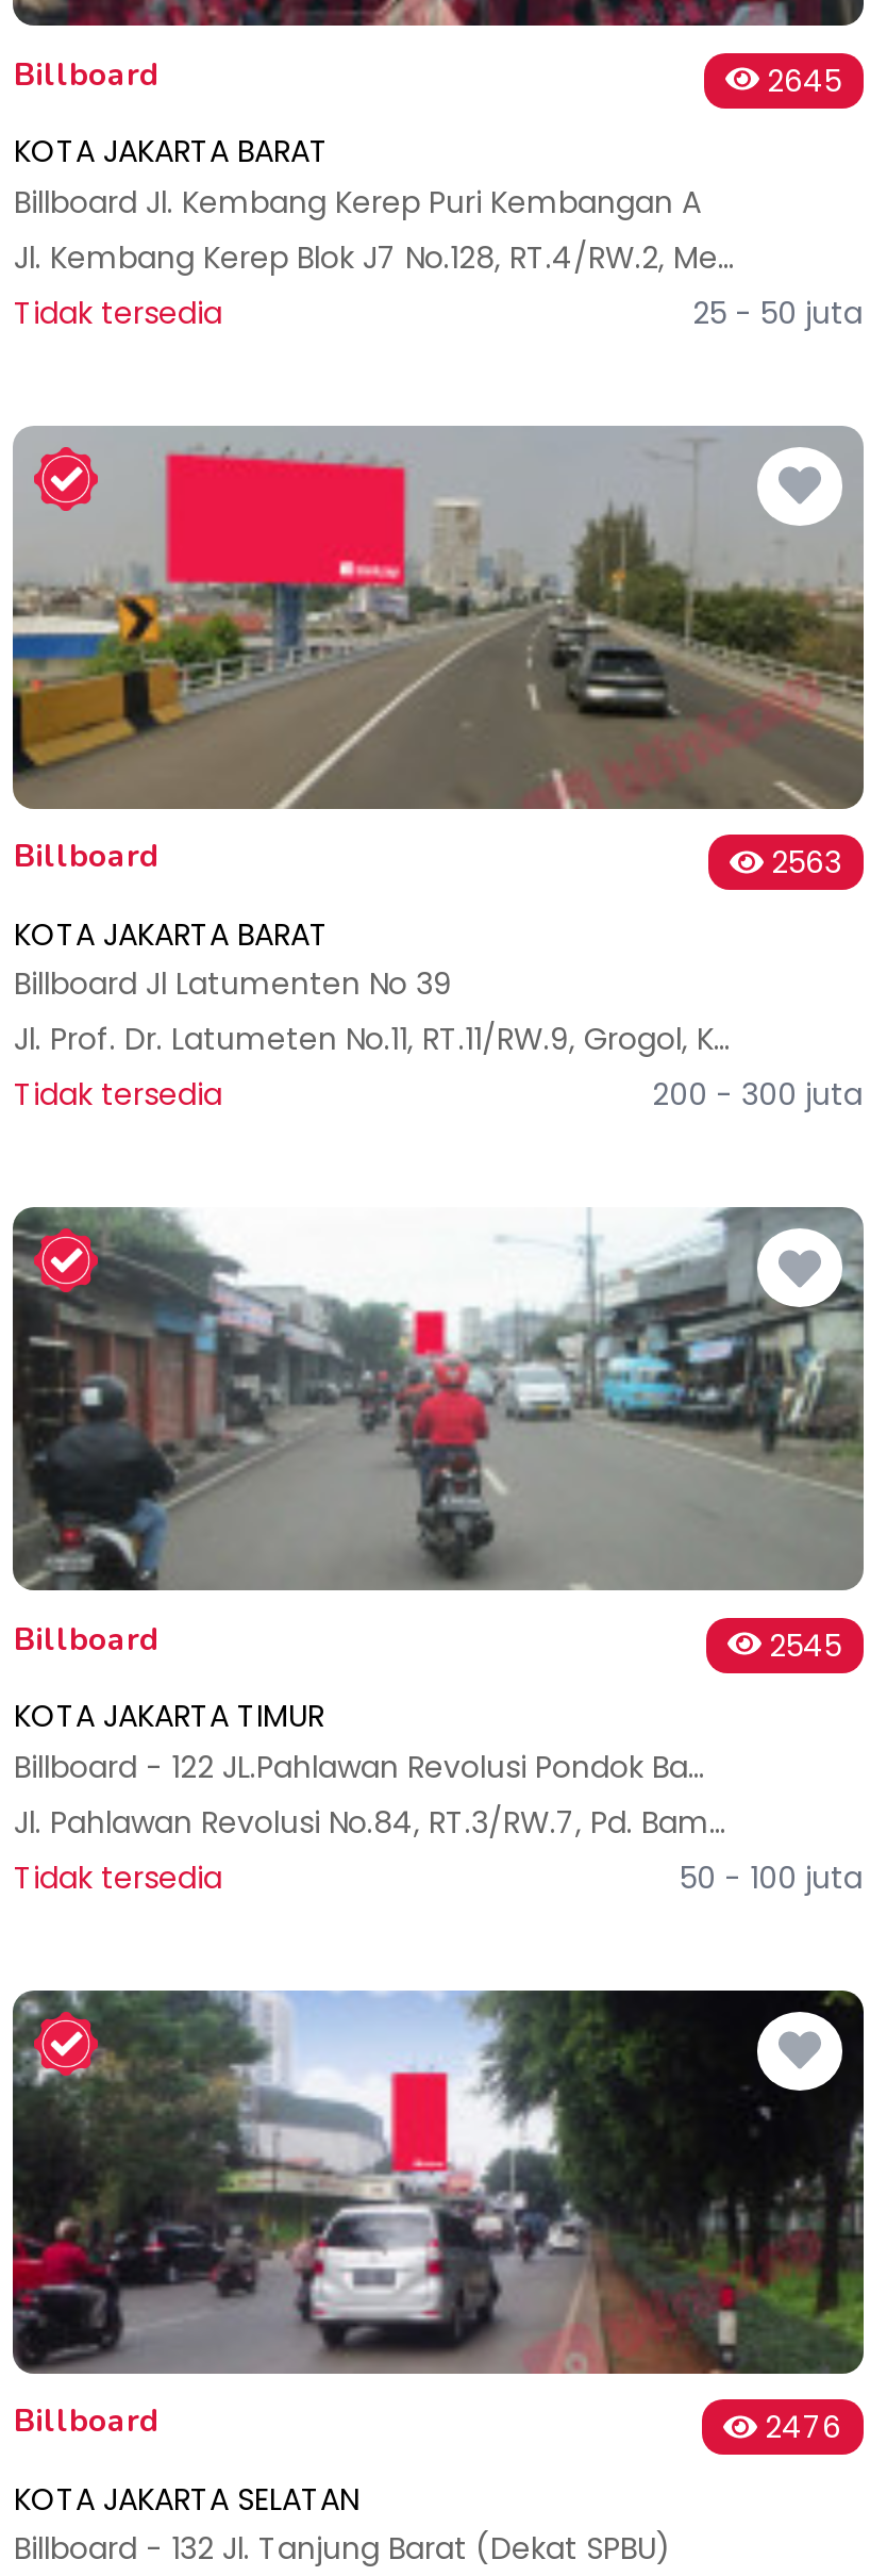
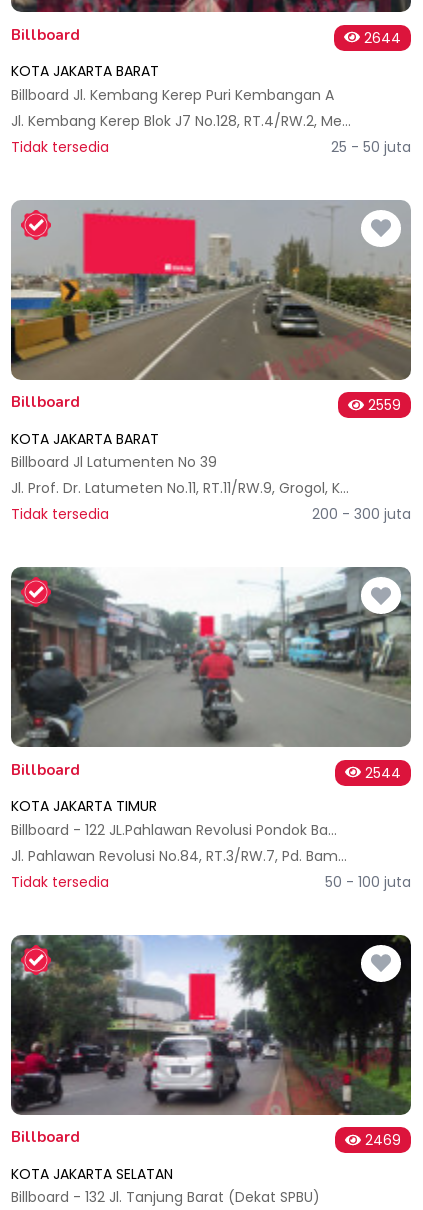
- 2645
+ 2644

- 2563
+ 2559

- 2545
+ 2544

- 2476
+ 2469
